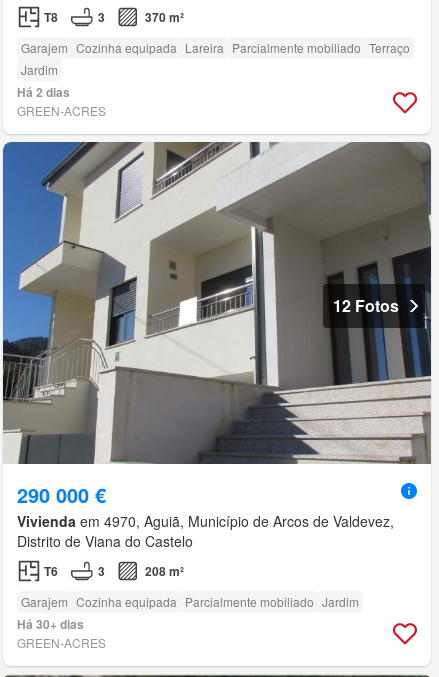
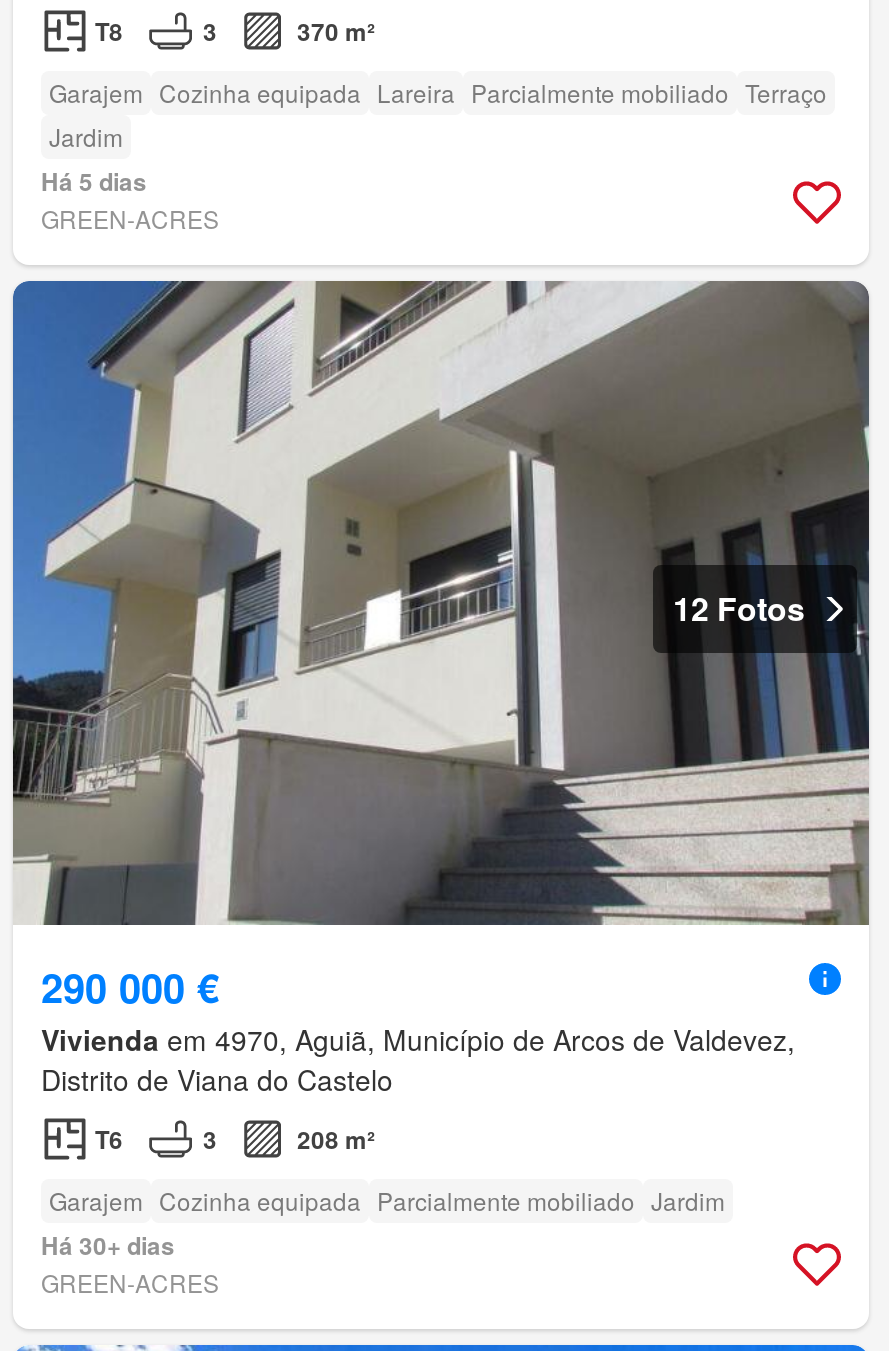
- Há 2 dias
+ Há 5 dias
